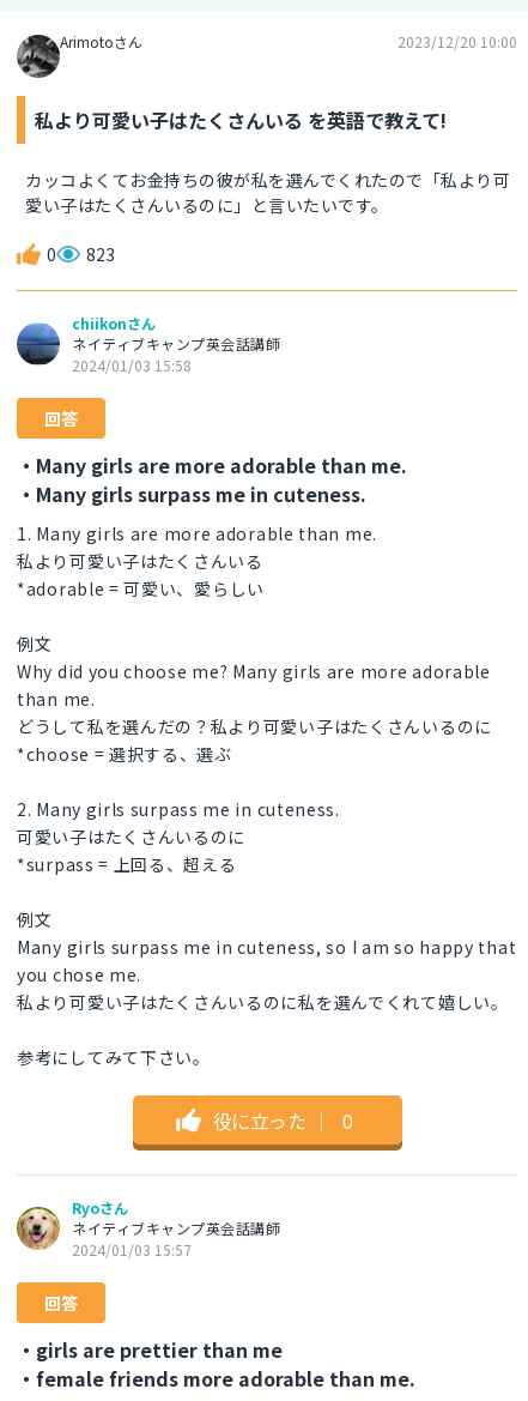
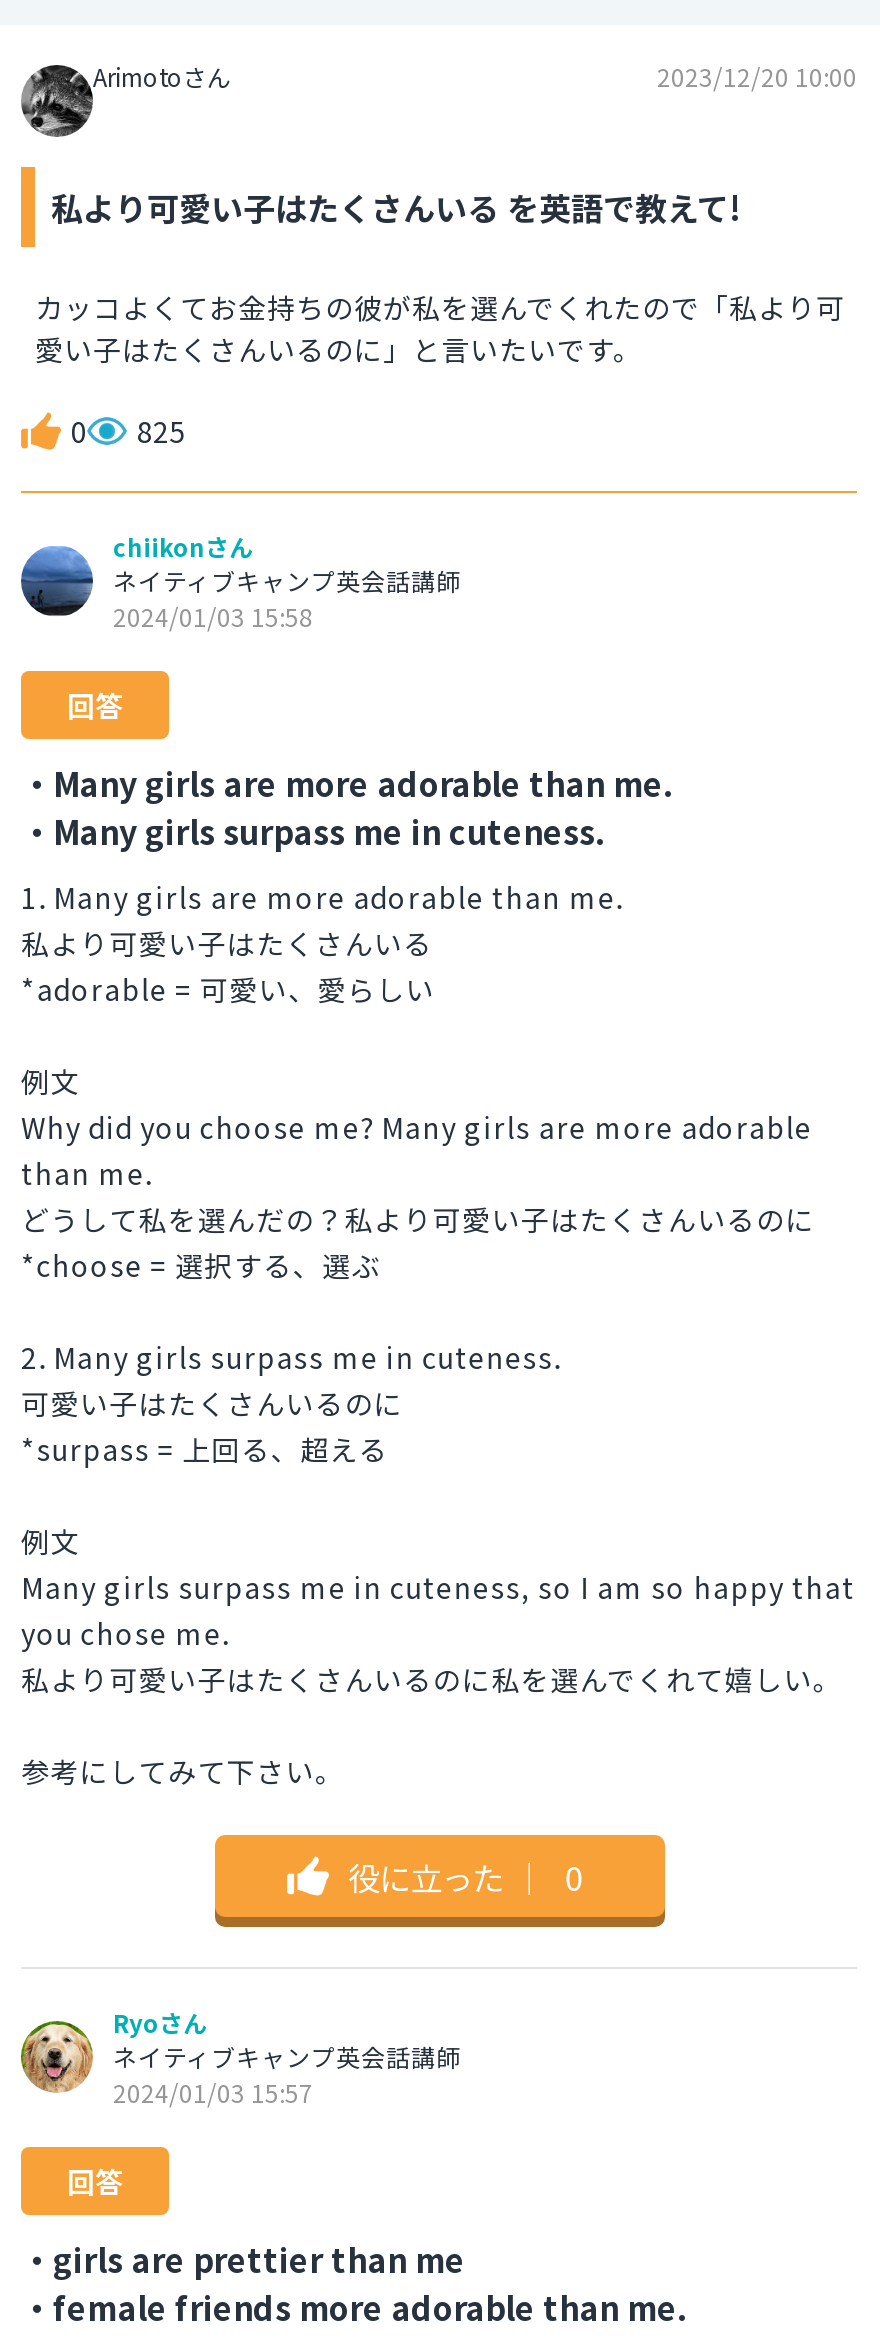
- 0 823
+ 0 825
